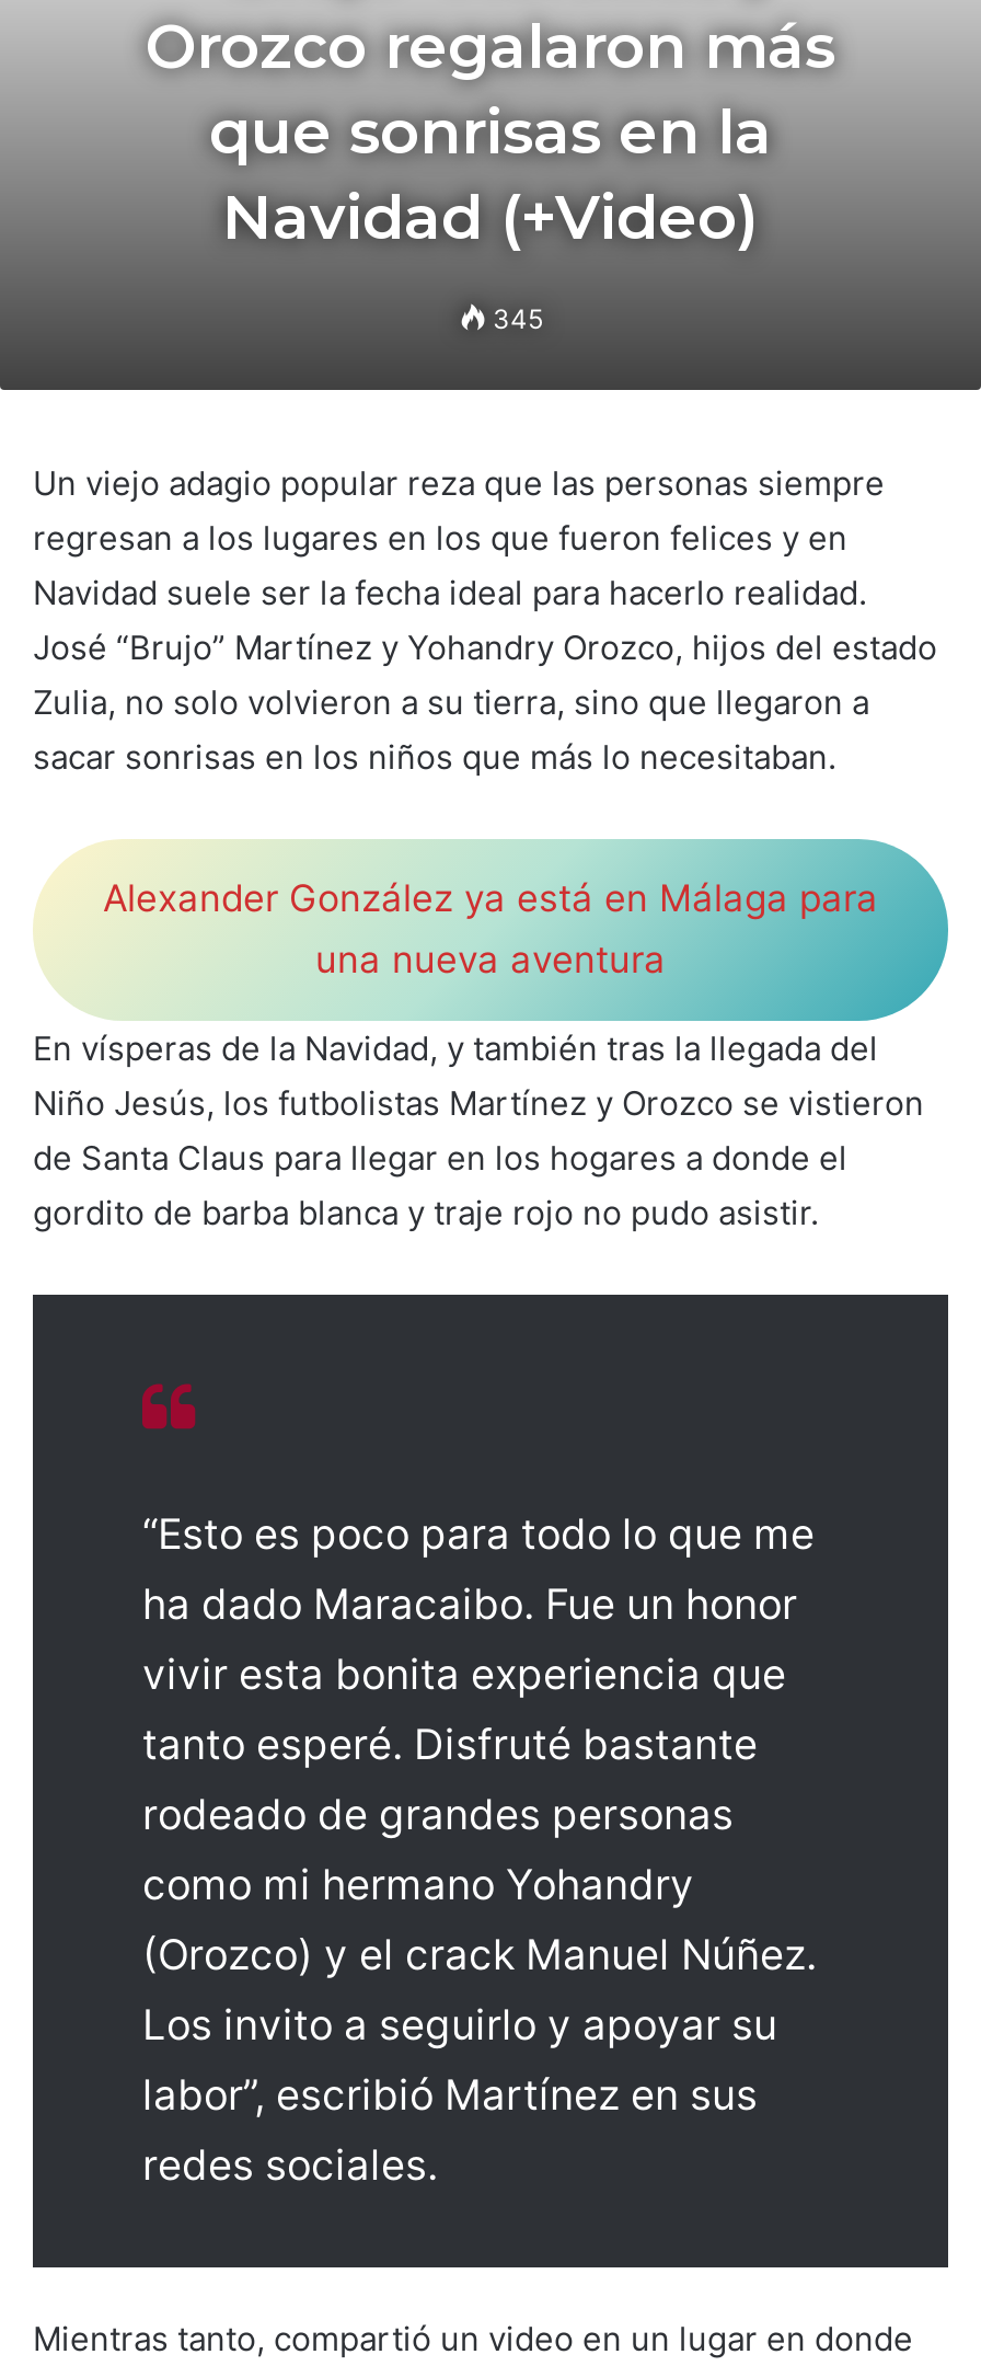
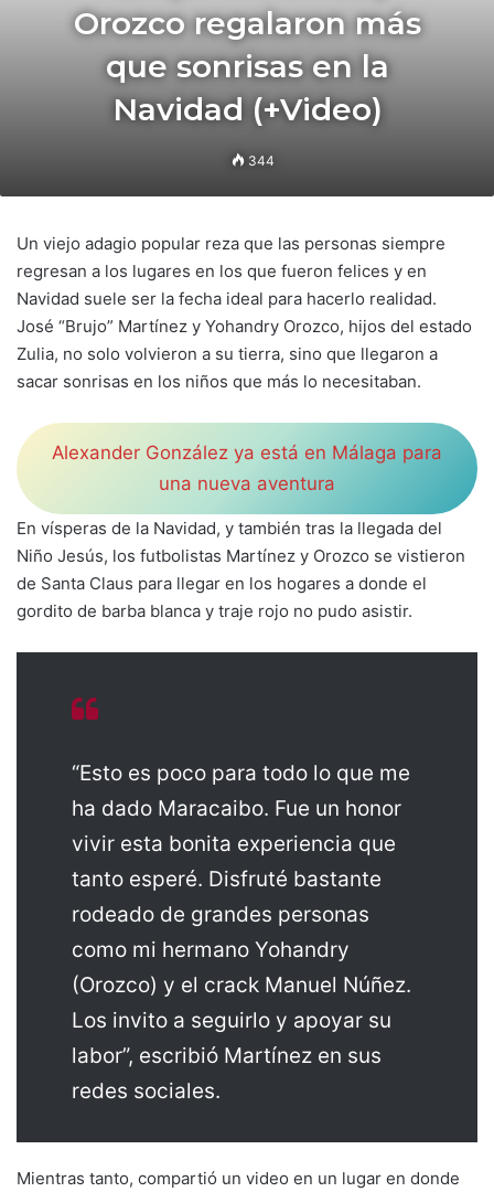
- 345
+ 344
